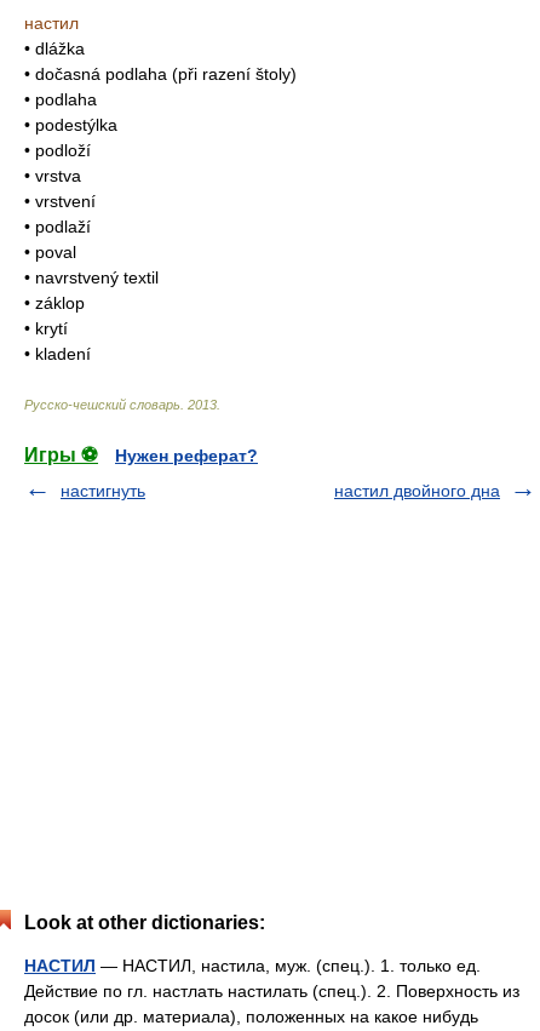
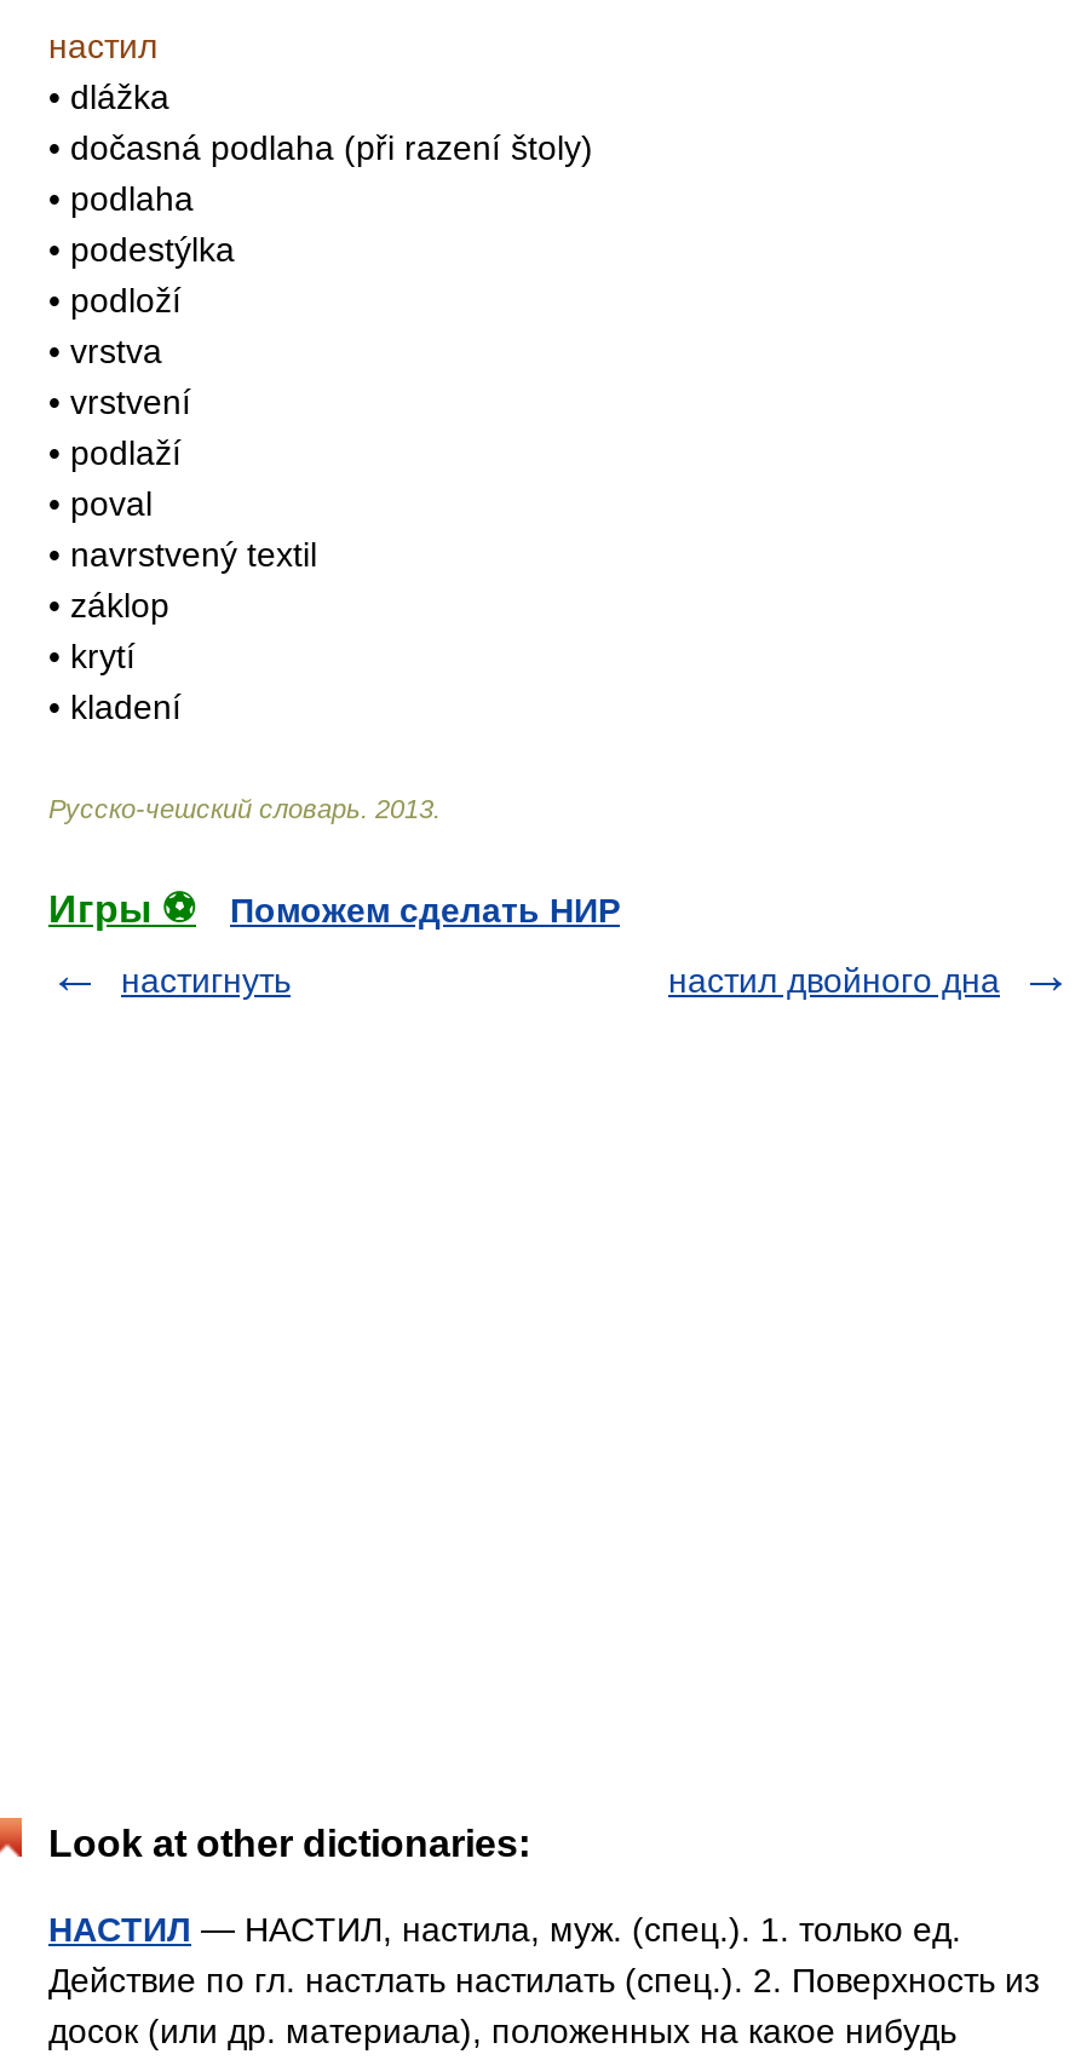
- Нужен реферат?
+ Поможем сделать НИР
